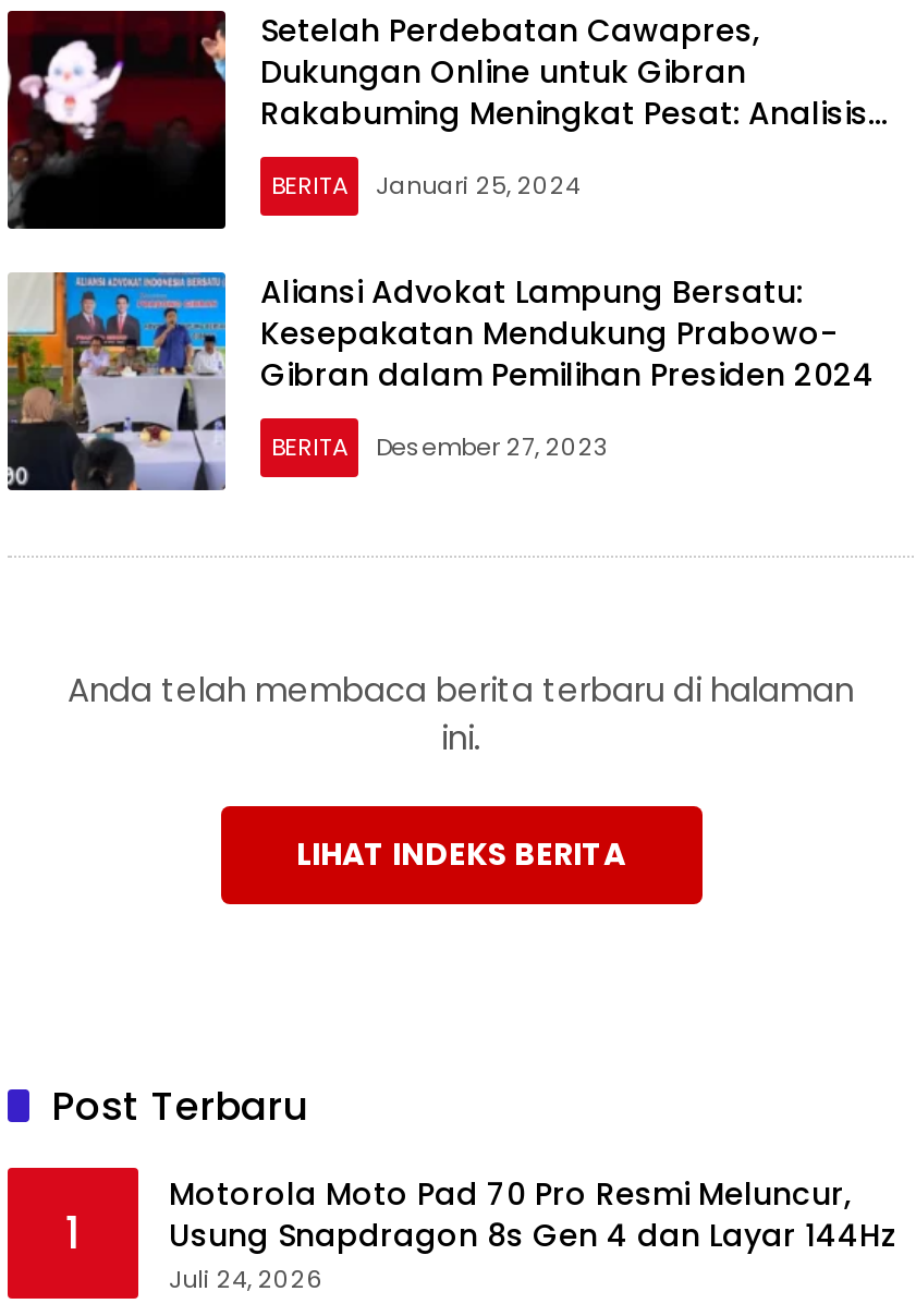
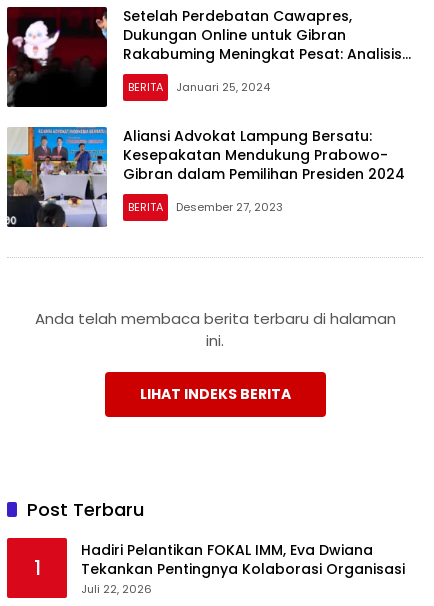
- Motorola Moto Pad 70 Pro Resmi Meluncur,
- Usung Snapdragon 8s Gen 4 dan Layar 144Hz
- Juli 24, 2026
+ Hadiri Pelantikan FOKAL IMM, Eva Dwiana
+ Tekankan Pentingnya Kolaborasi Organisasi
+ Juli 22, 2026
